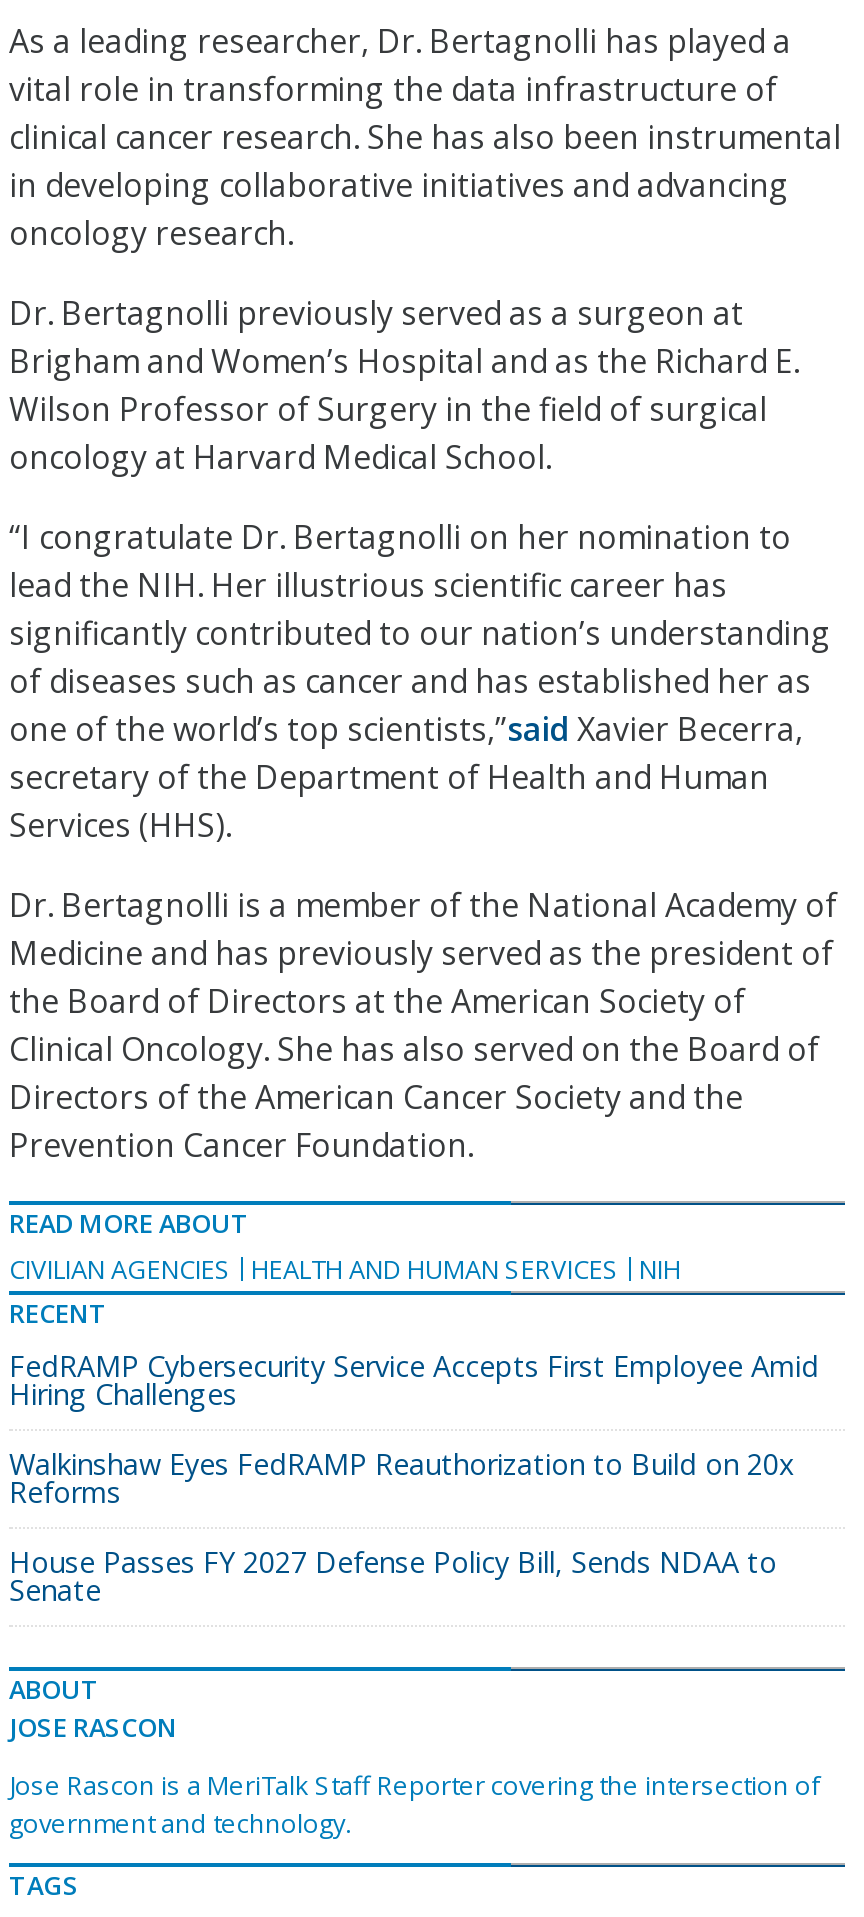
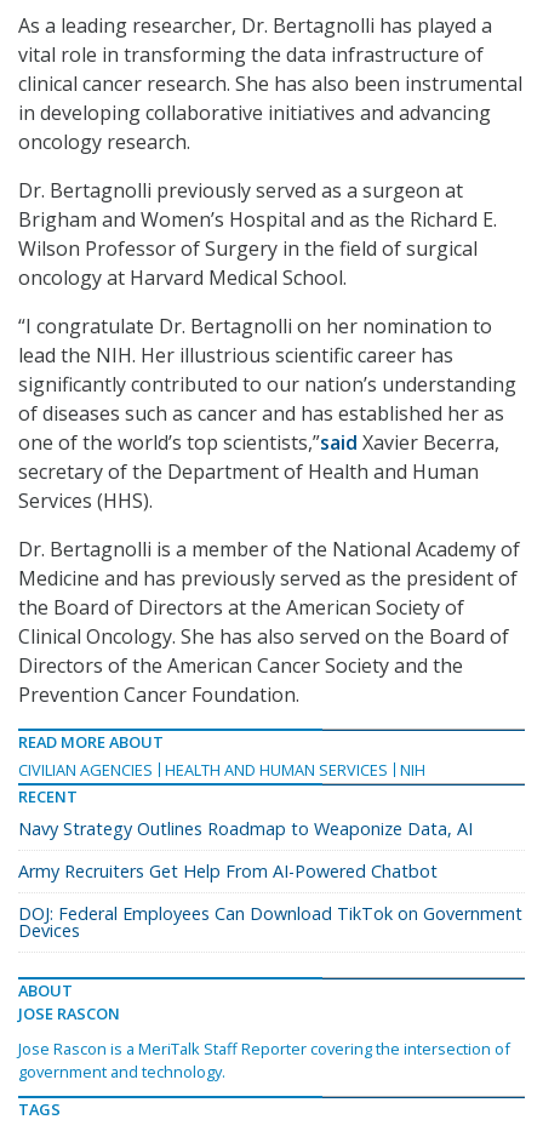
- FedRAMP Cybersecurity Service Accepts First Employee Amid
- Hiring Challenges
+ Navy Strategy Outlines Roadmap to Weaponize Data, AI

- Walkinshaw Eyes FedRAMP Reauthorization to Build on 20x
- Reforms
+ Army Recruiters Get Help From AI-Powered Chatbot

- House Passes FY 2027 Defense Policy Bill, Sends NDAA to
- Senate
+ DOJ: Federal Employees Can Download TikTok on Government
+ Devices
